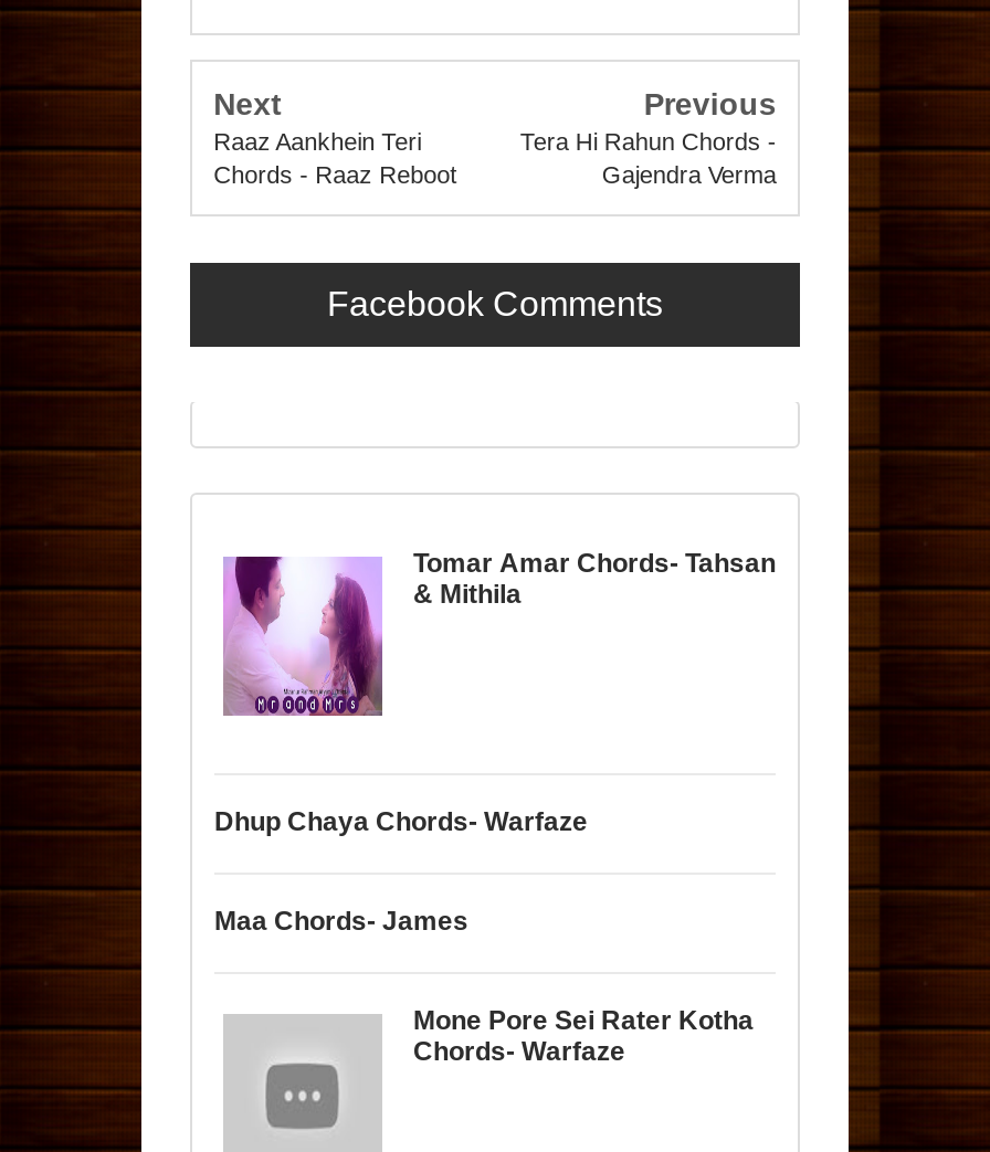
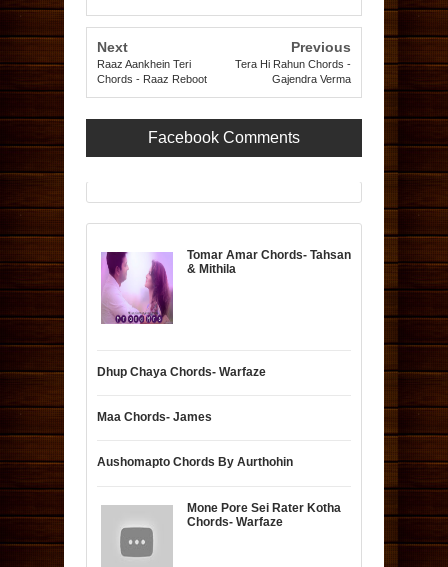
+ Aushomapto Chords By Aurthohin
